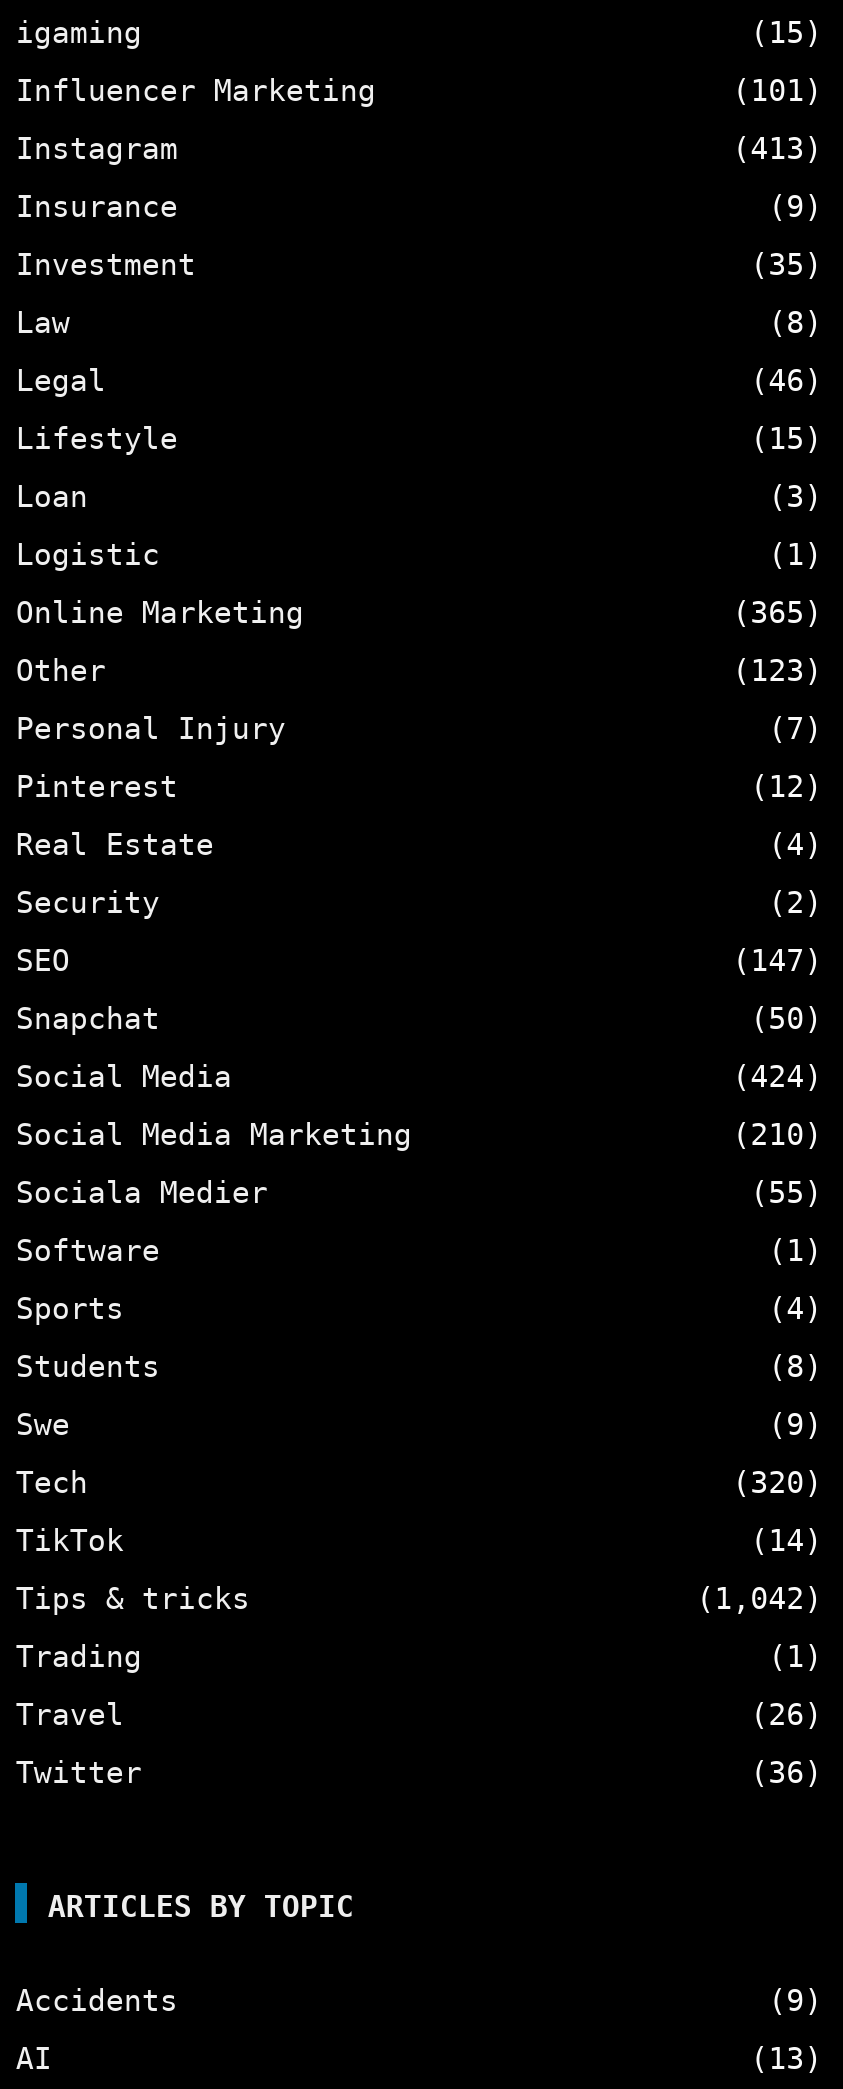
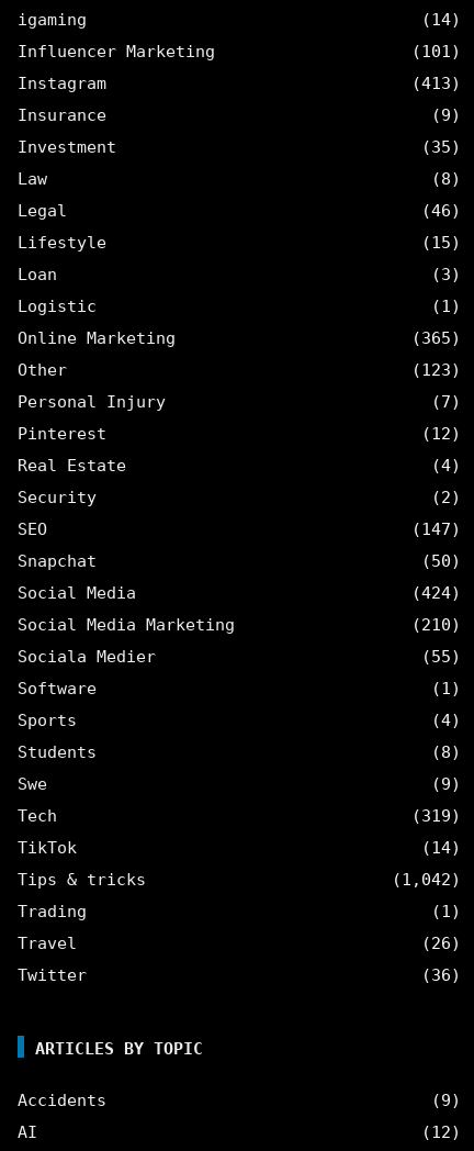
- (15)
+ (14)

- (320)
+ (319)

- (13)
+ (12)
